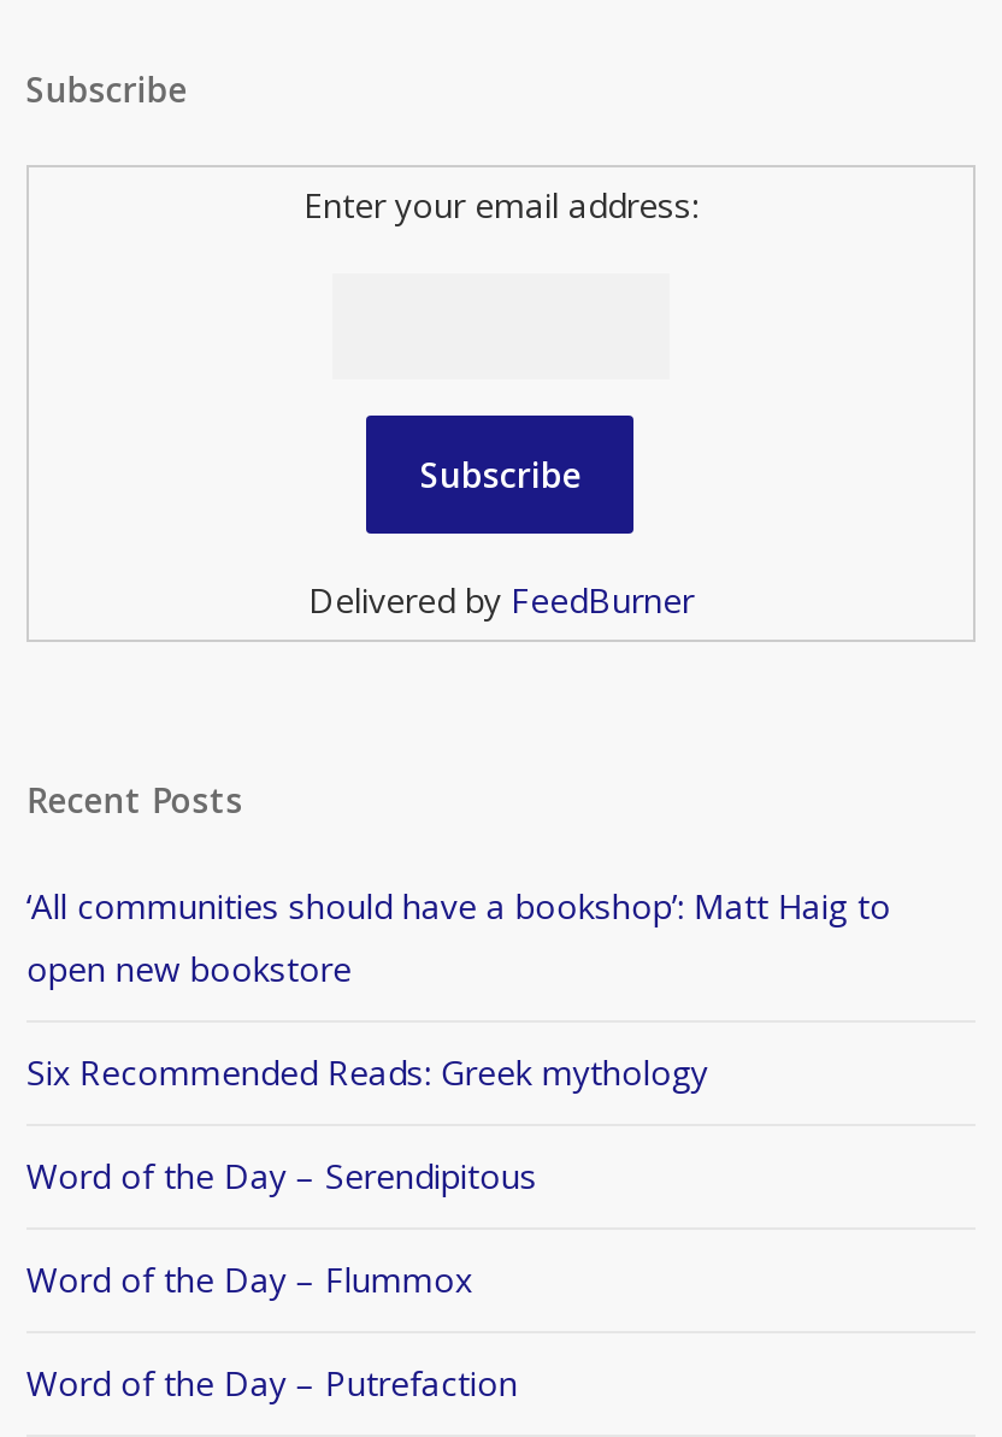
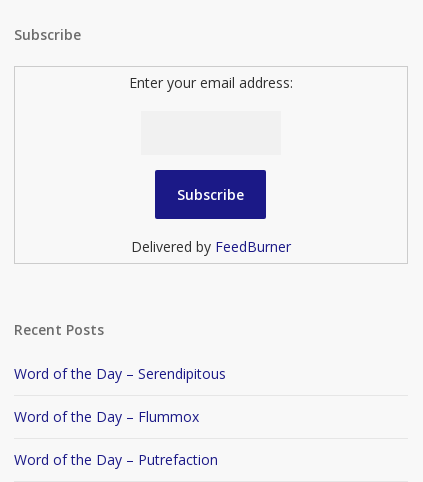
- ‘All communities should have a bookshop’: Matt Haig to
- open new bookstore
- Six Recommended Reads: Greek mythology
